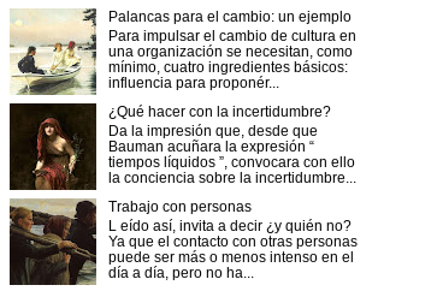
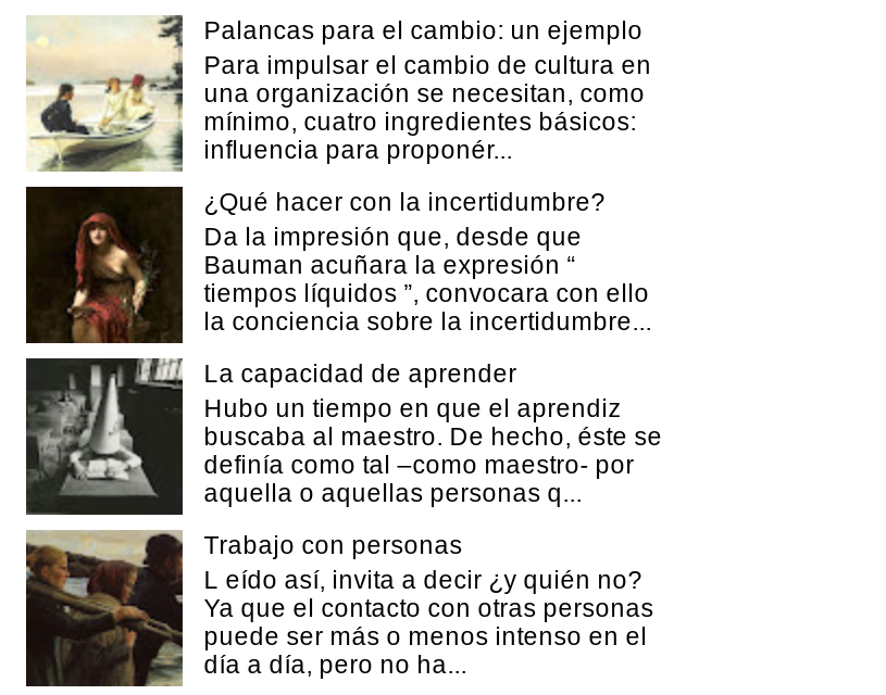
+ [image]
+ La capacidad de aprender
+ Hubo un tiempo en que el aprendiz
+ buscaba al maestro. De hecho, éste se
+ definía como tal –como maestro- por
+ aquella o aquellas personas q...
